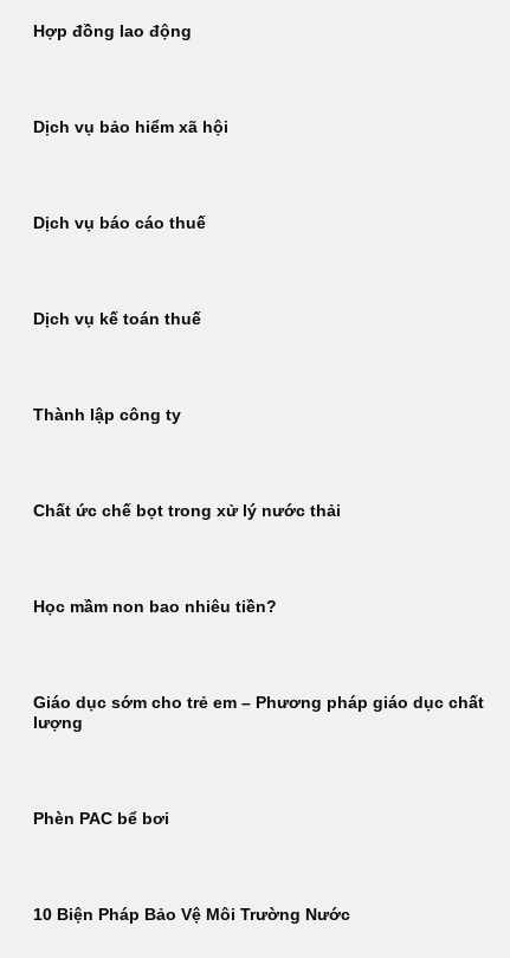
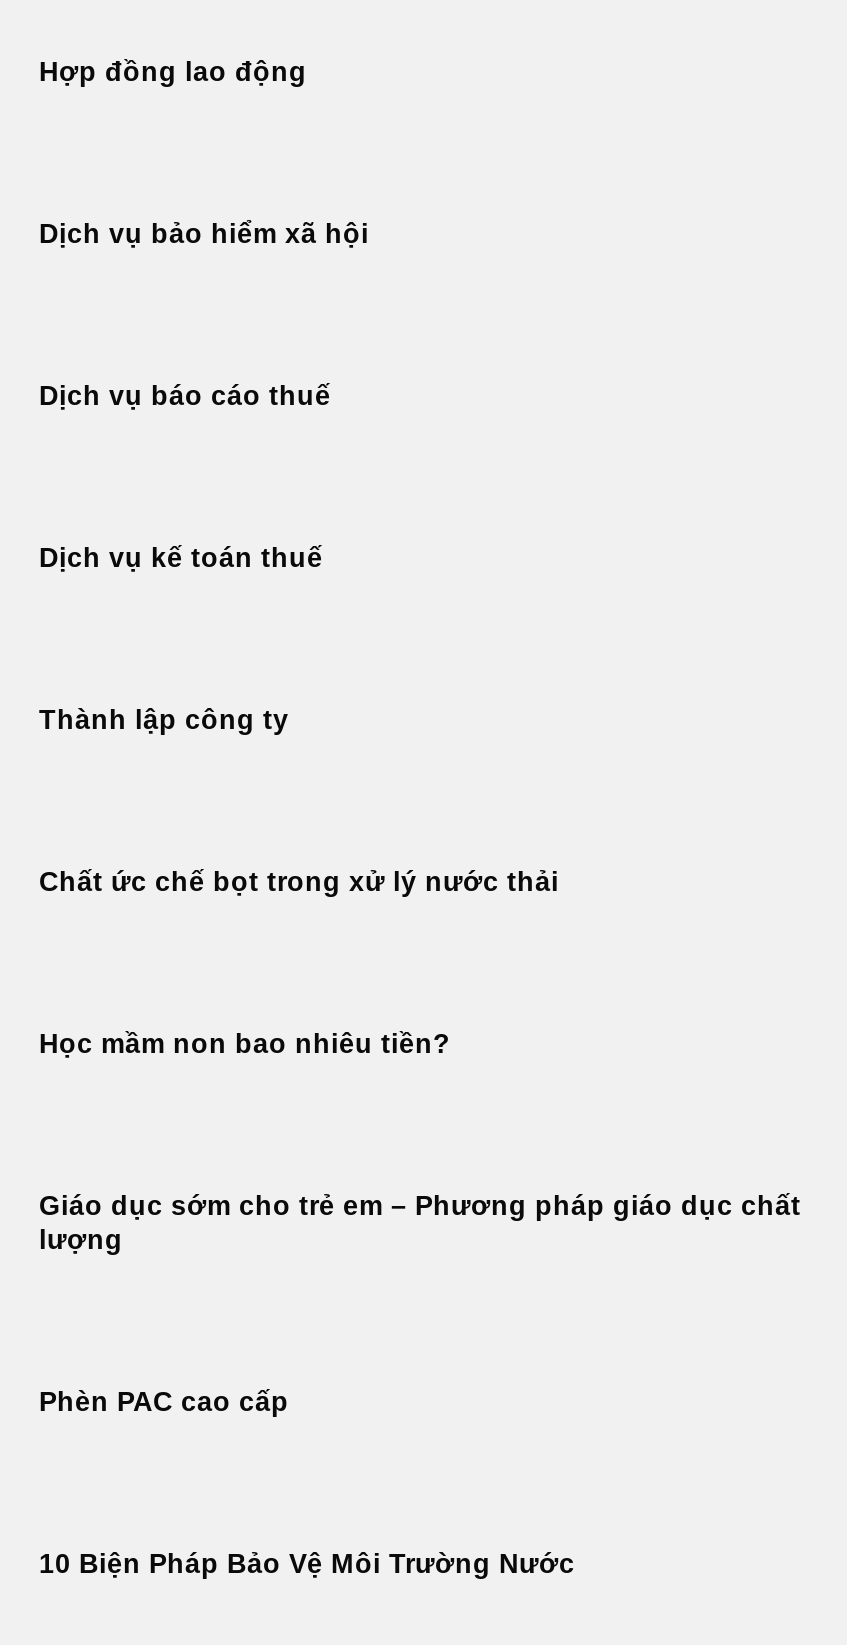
- Phèn PAC bể bơi
+ Phèn PAC cao cấp
